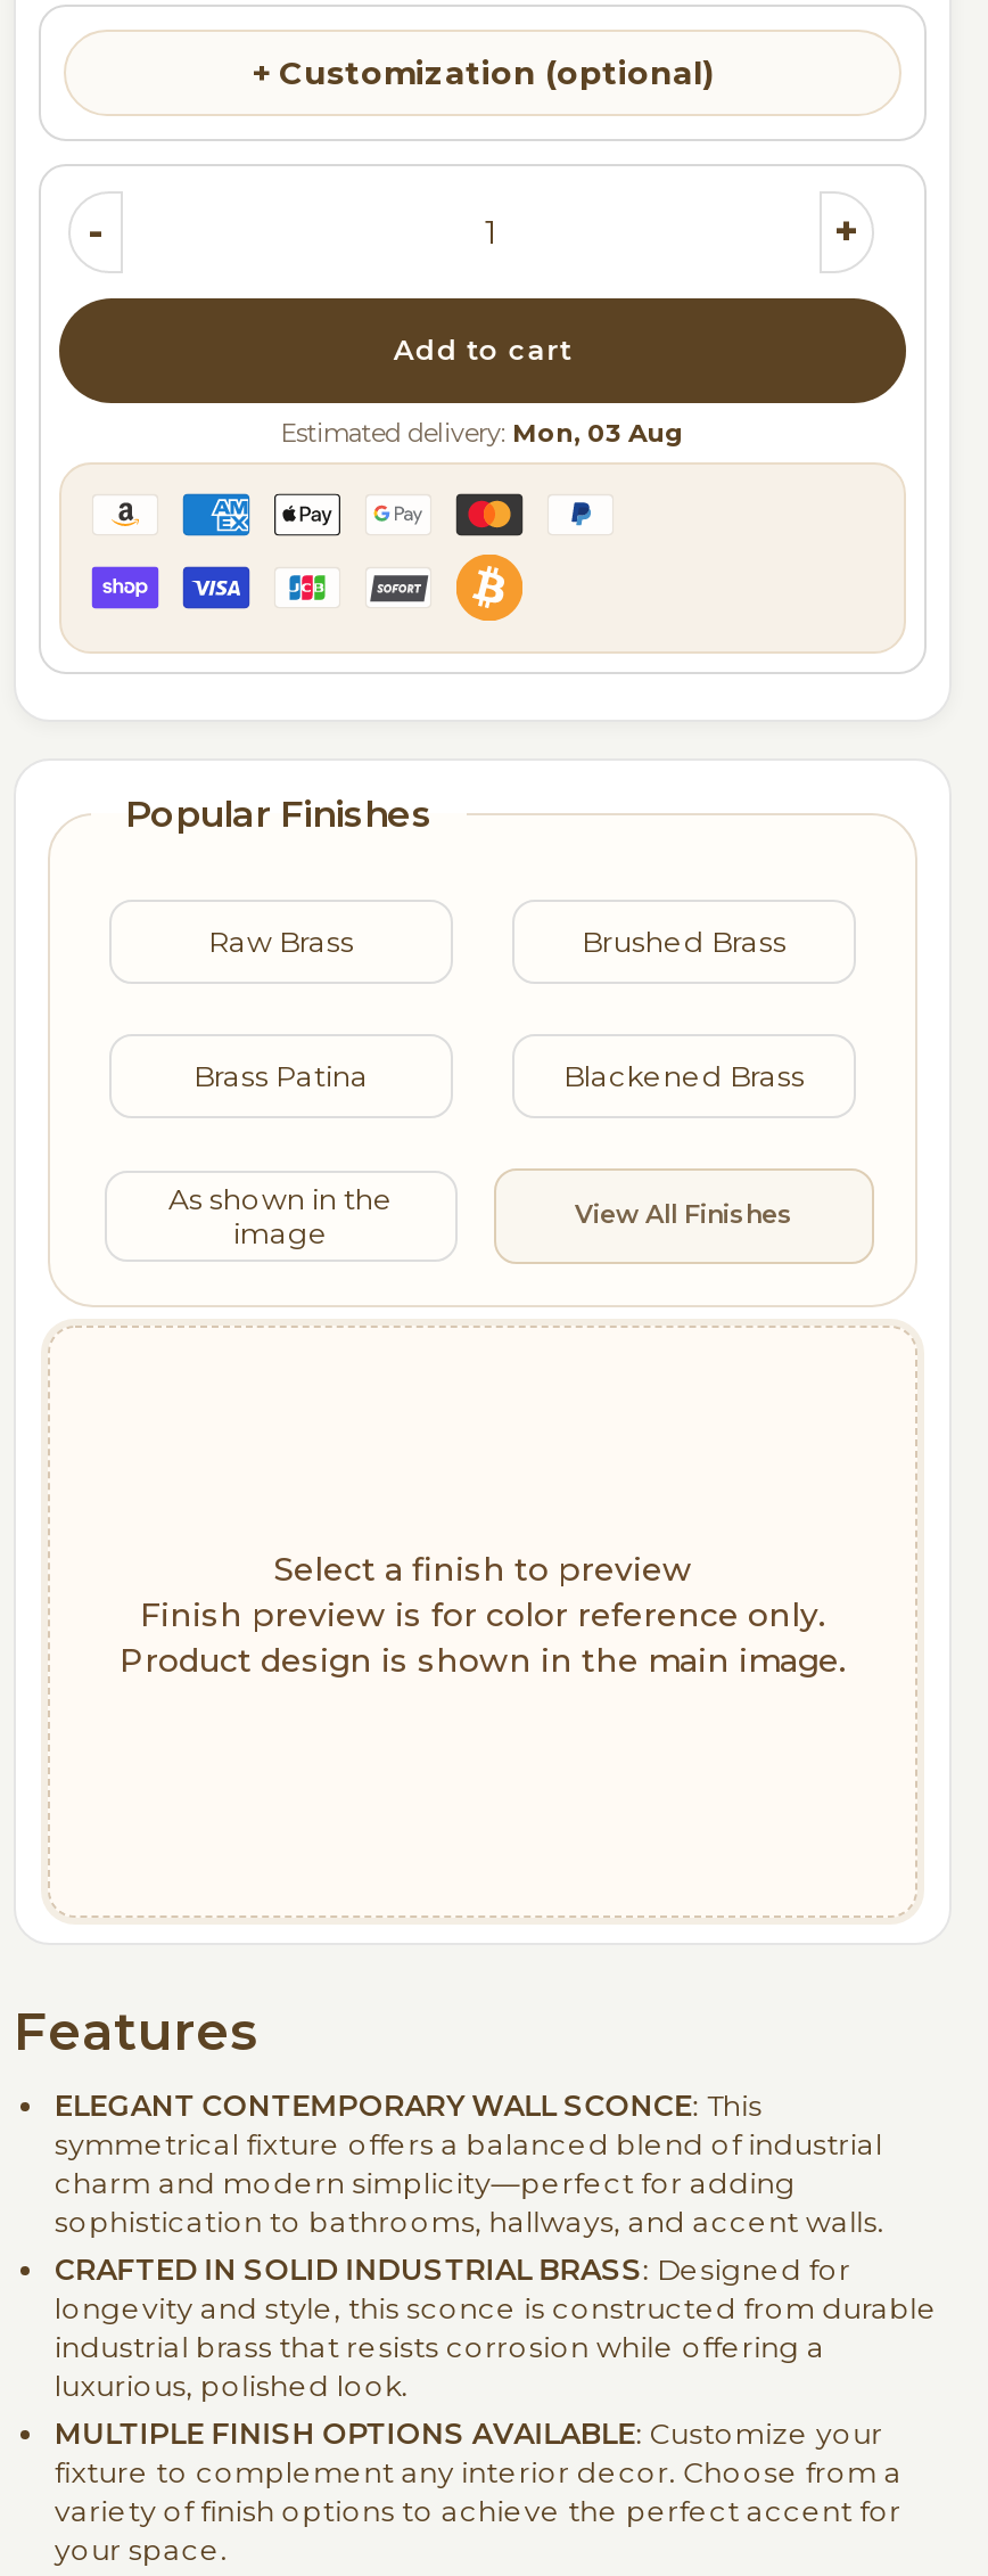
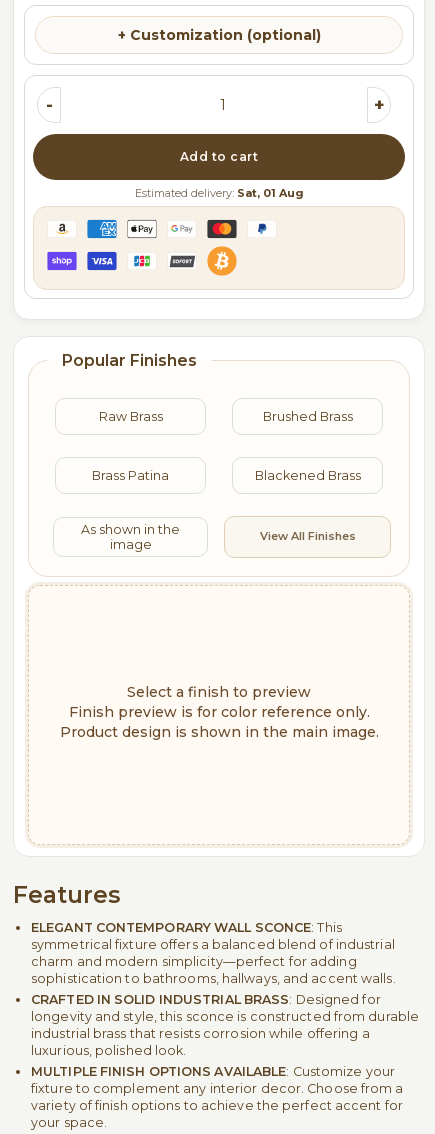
- Estimated delivery: Mon, 03 Aug
+ Estimated delivery: Sat, 01 Aug
